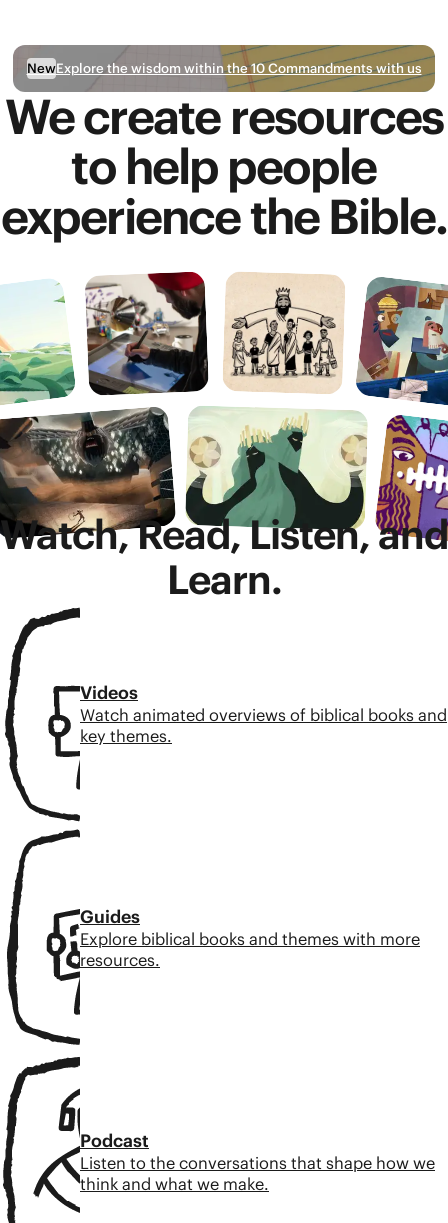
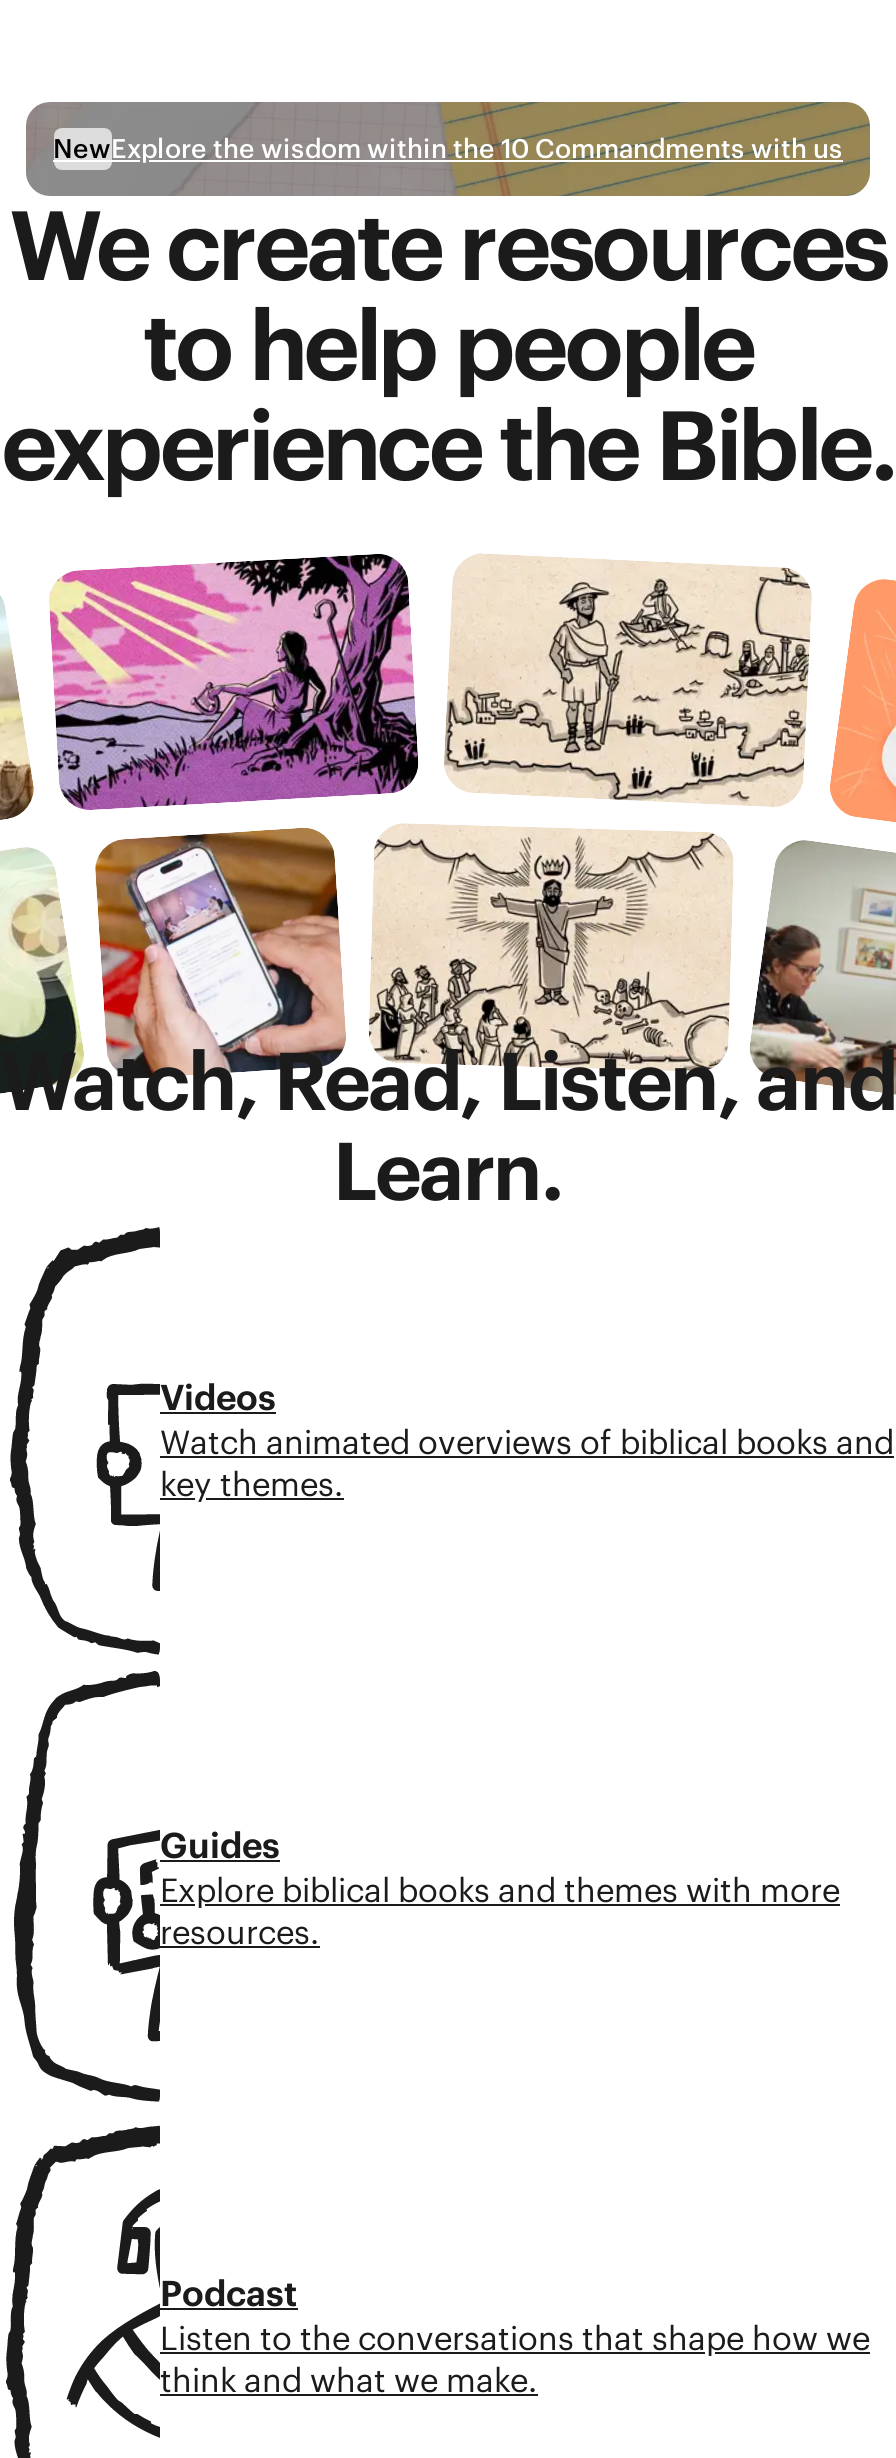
- [image]
+ [image]
